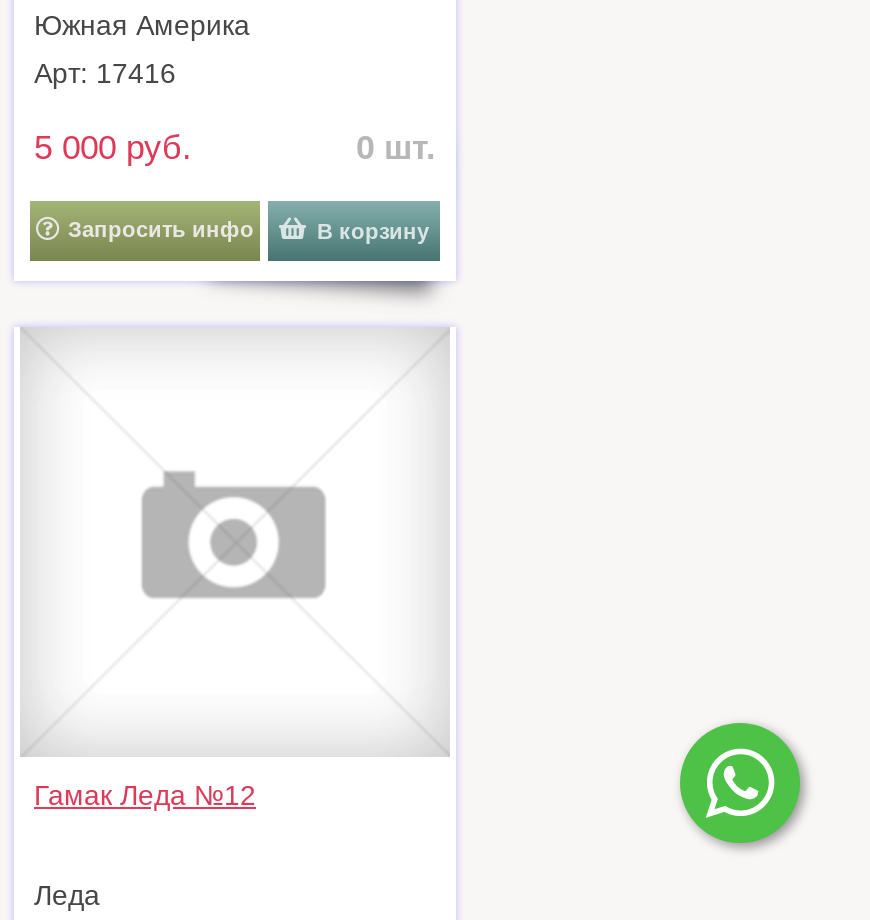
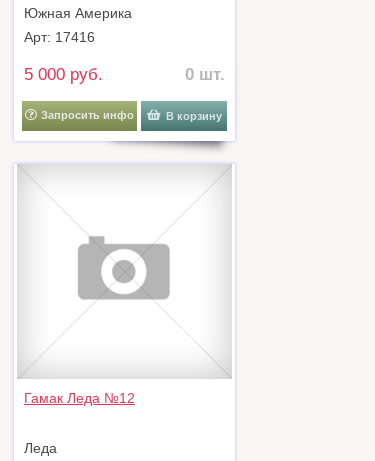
- [image]
